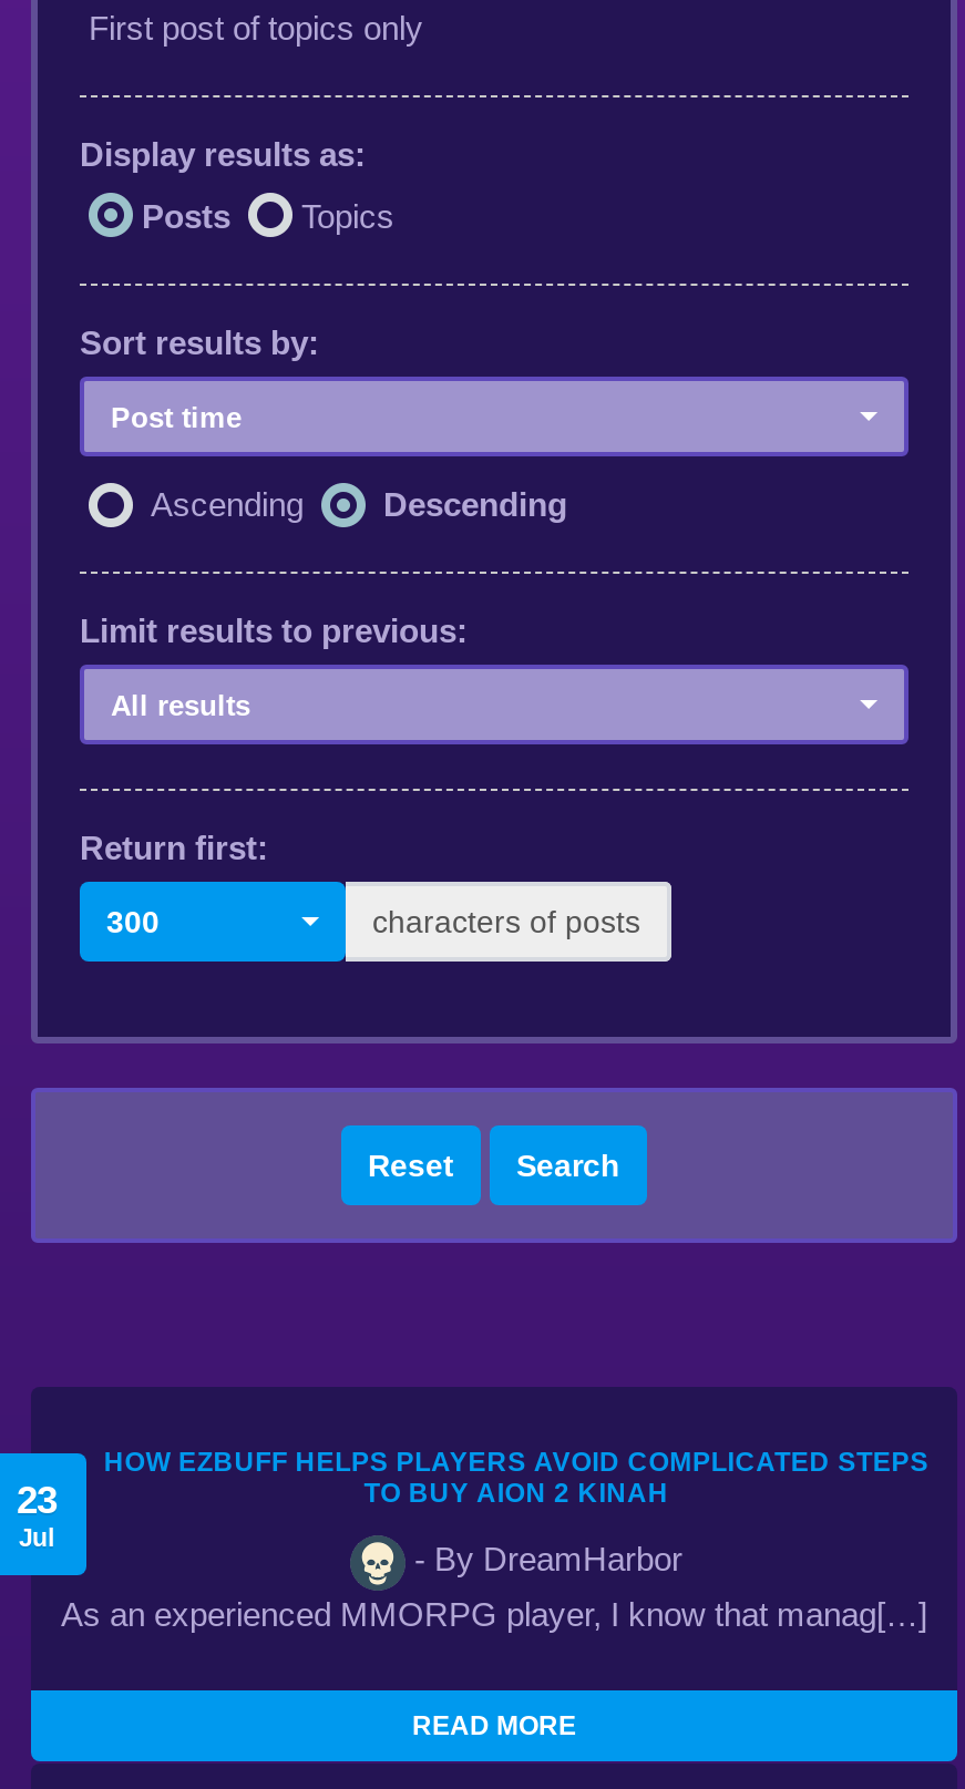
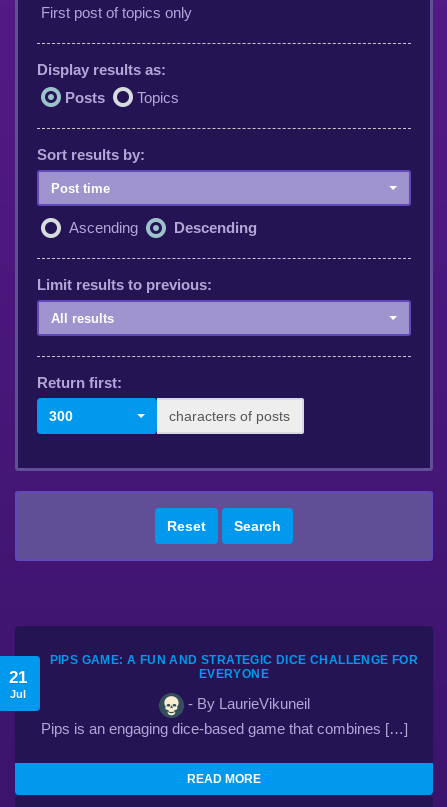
- HOW EZBUFF HELPS PLAYERS AVOID COMPLICATED STEPS
- TO BUY AION 2 KINAH
+ PIPS GAME: A FUN AND STRATEGIC DICE CHALLENGE FOR
+ EVERYONE

- 23
+ 21

- - By DreamHarbor
+ - By LaurieVikuneil

- As an experienced MMORPG player, I know that manag[…]
+ Pips is an engaging dice-based game that combines […]
